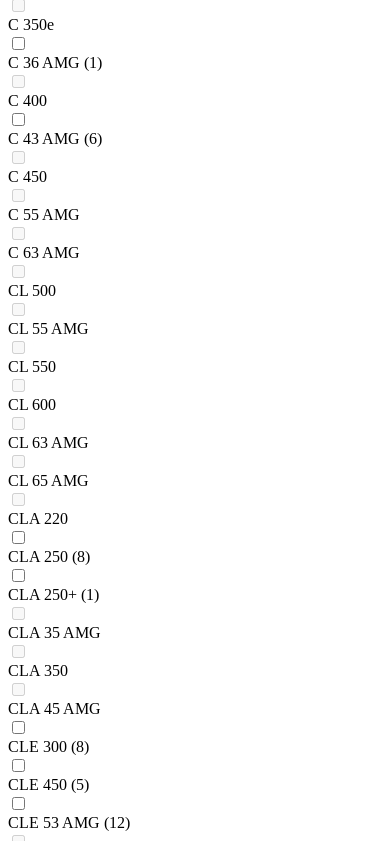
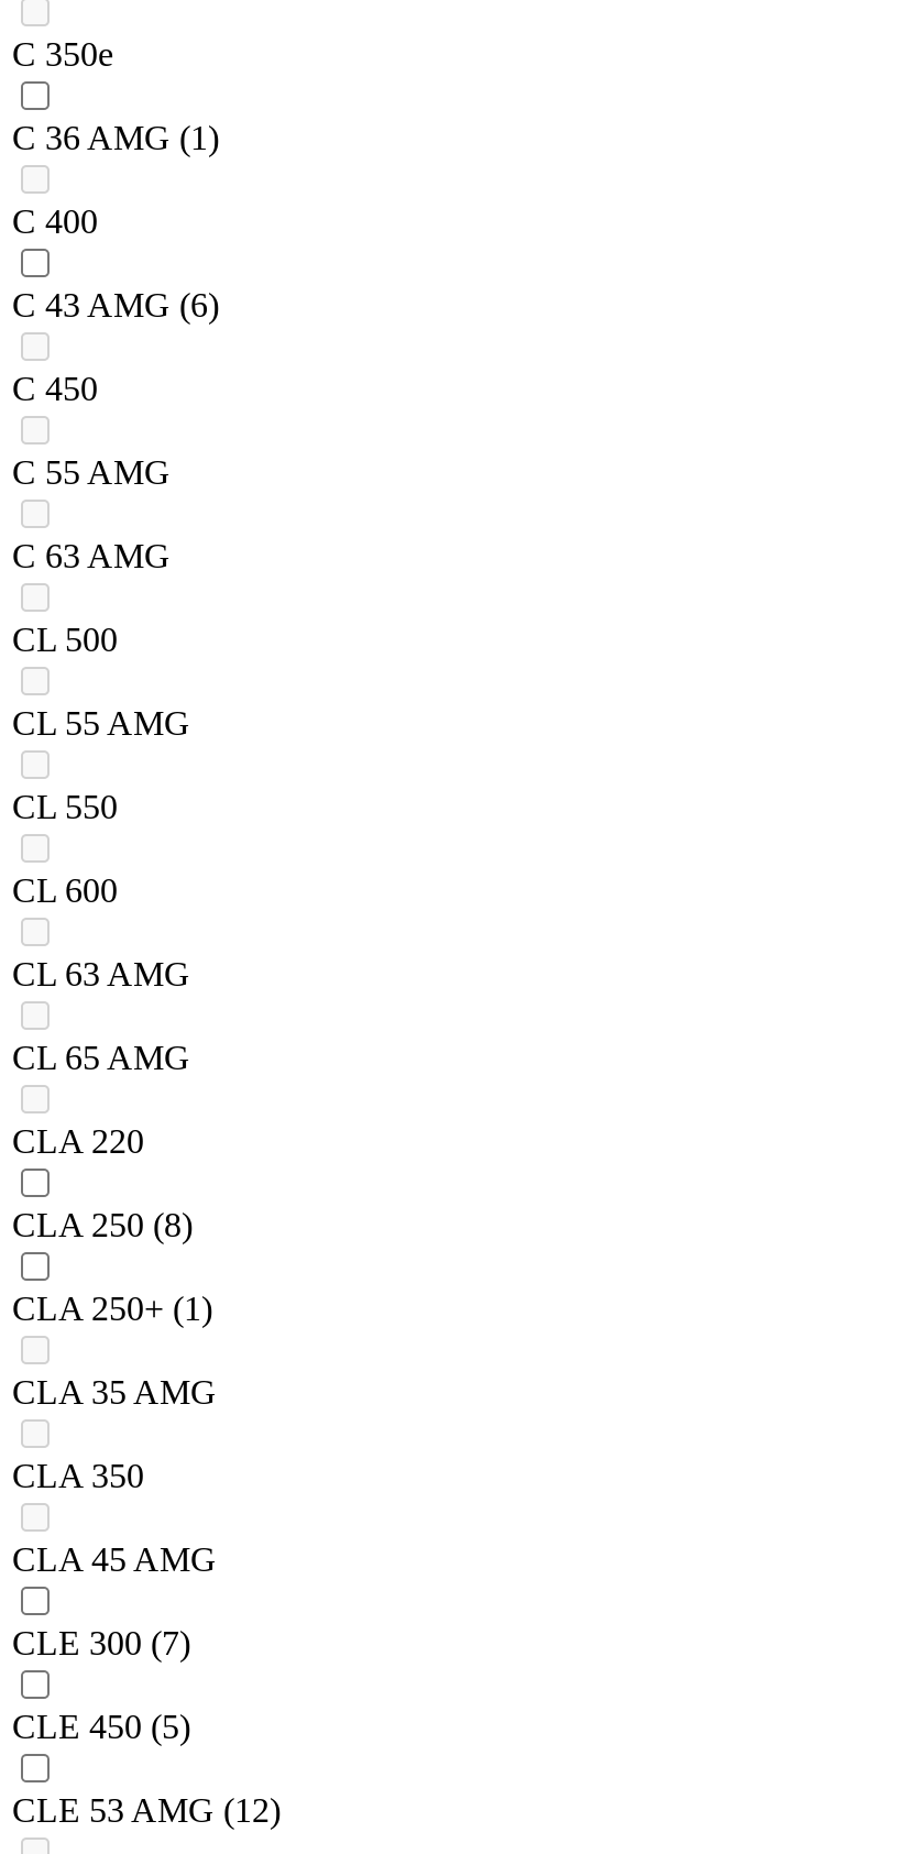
- CLE 300 (8)
+ CLE 300 (7)
